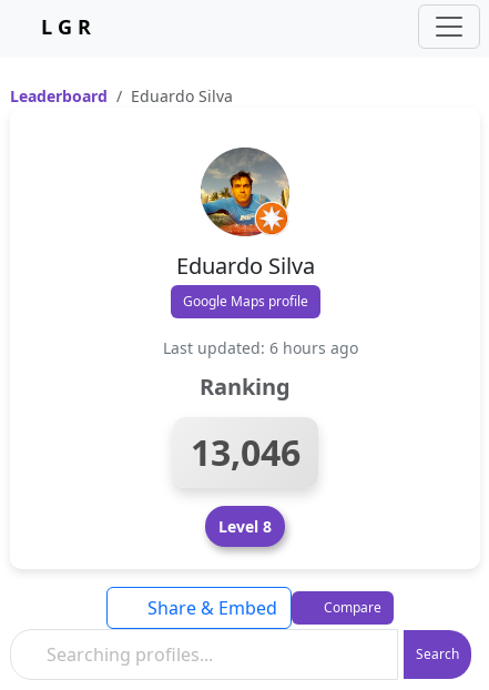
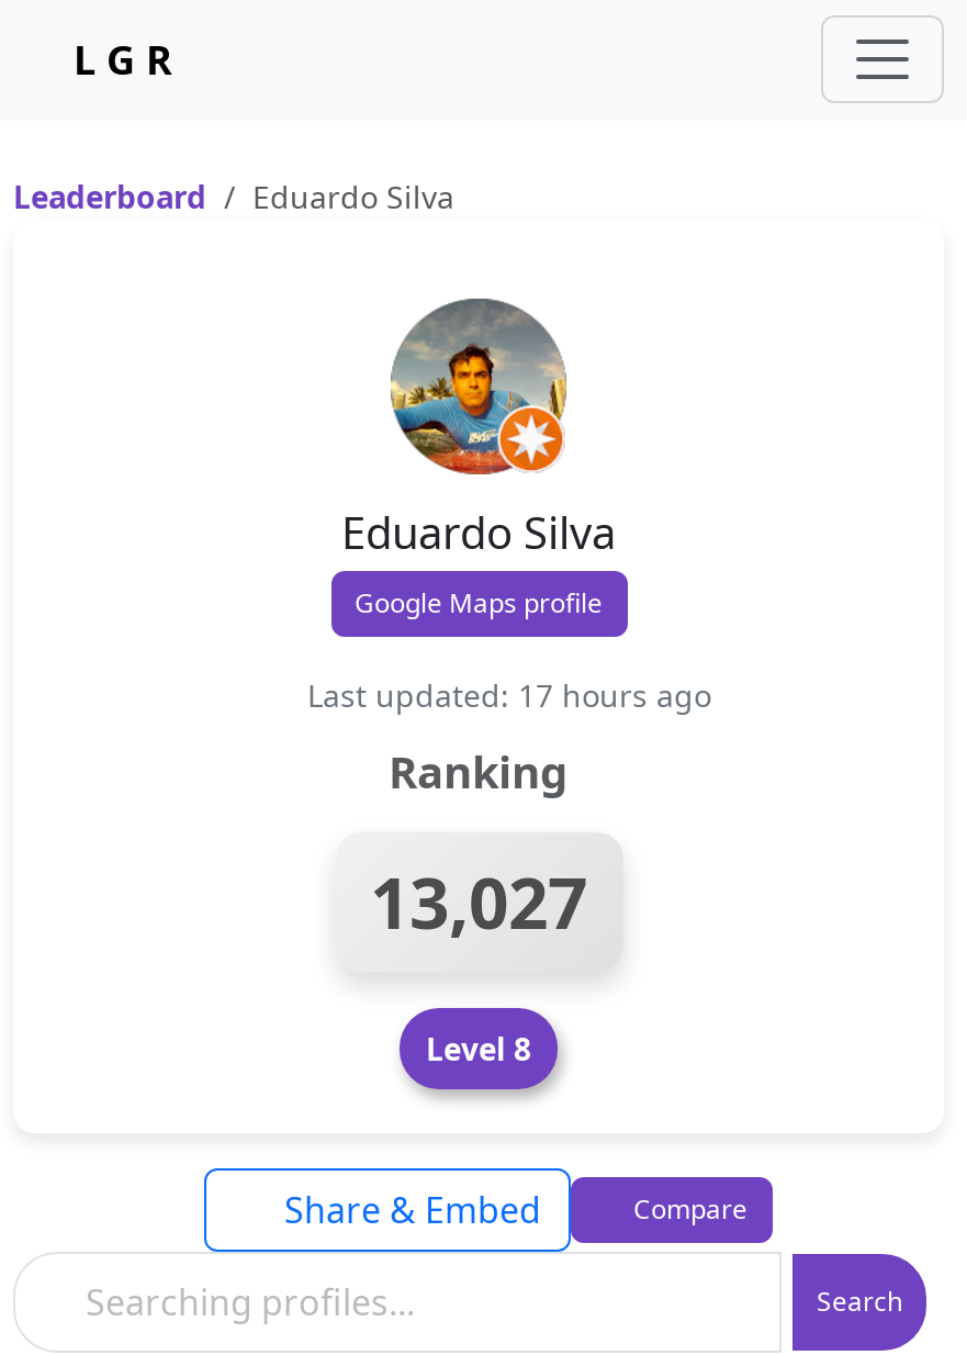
- Last updated: 6 hours ago
+ Last updated: 17 hours ago

- 13,046
+ 13,027
